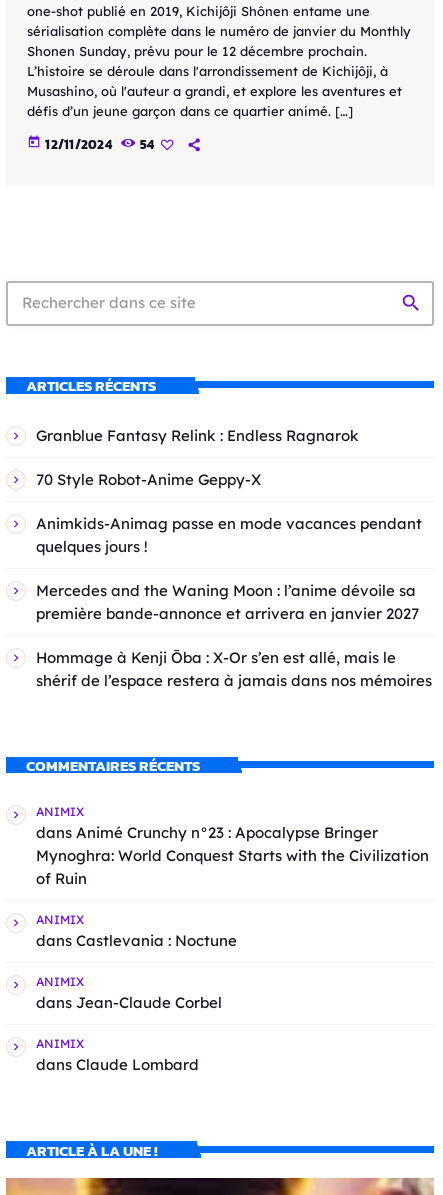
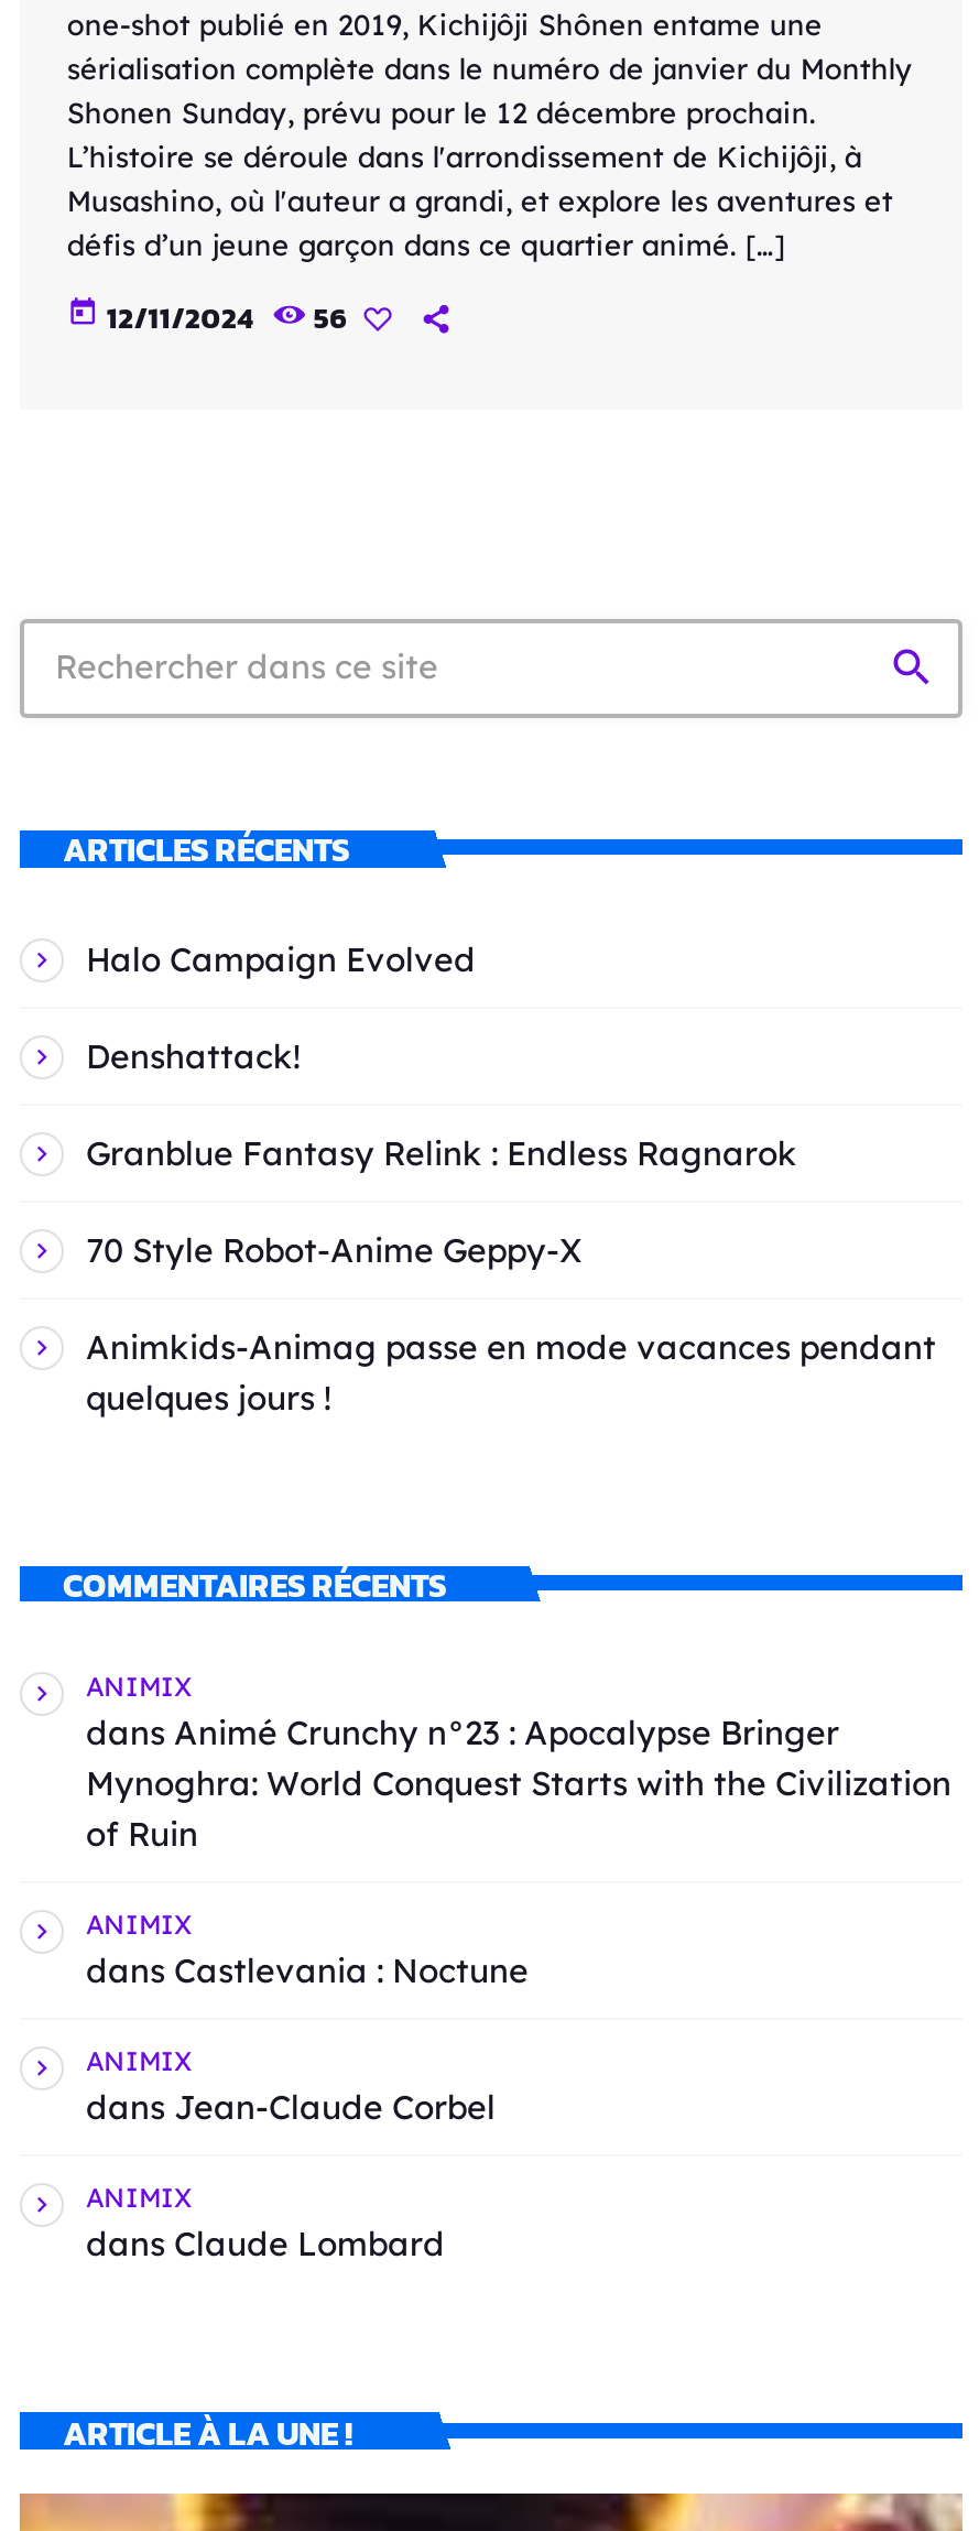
- 54
+ 56

+ Halo Campaign Evolved
+ Denshattack!

moved down: Granblue Fantasy Relink : Endless Ragnarok | 70 Style Robot-Anime Geppy-X | Animkids-Animag passe en mode vacances pendant | quelques jours !

- Mercedes and the Waning Moon : l’anime dévoile sa
- première bande-annonce et arrivera en janvier 2027
- Hommage à Kenji Ōba : X-Or s’en est allé, mais le
- shérif de l’espace restera à jamais dans nos mémoires
